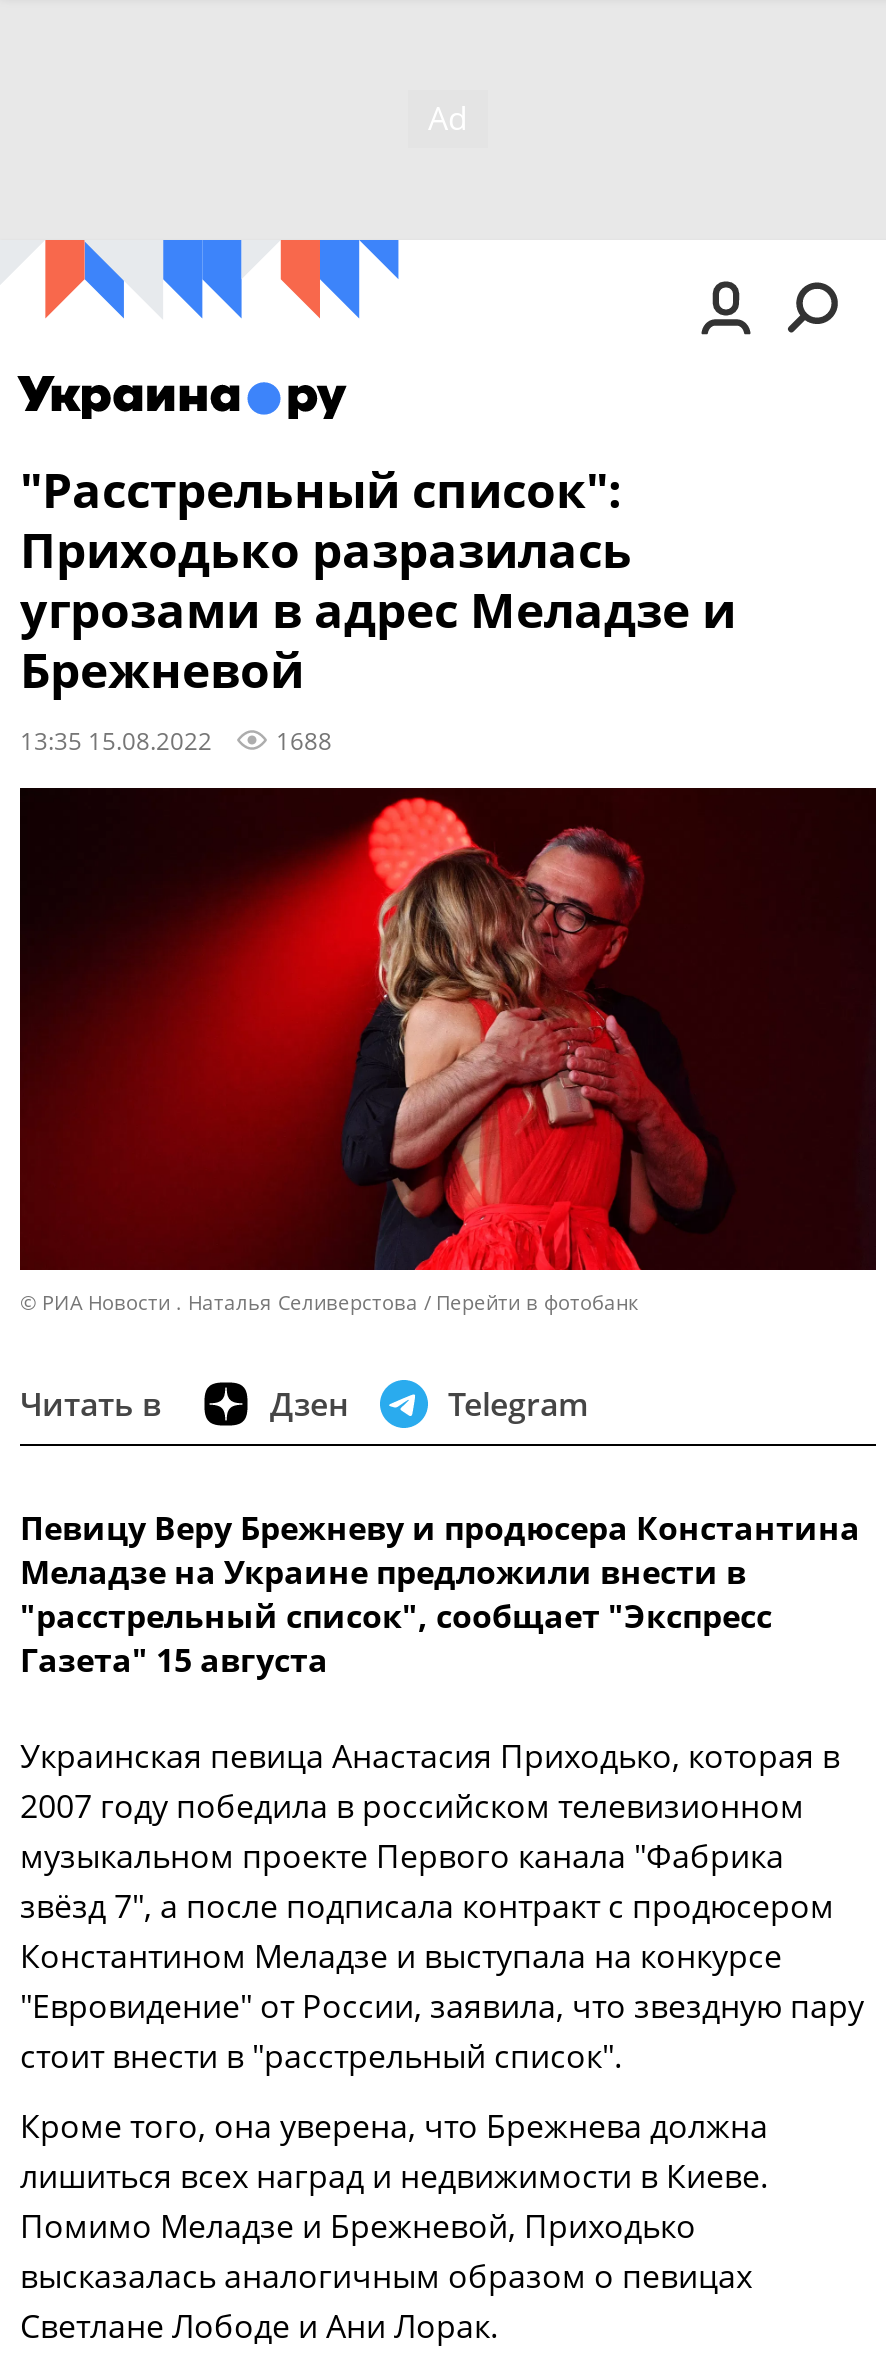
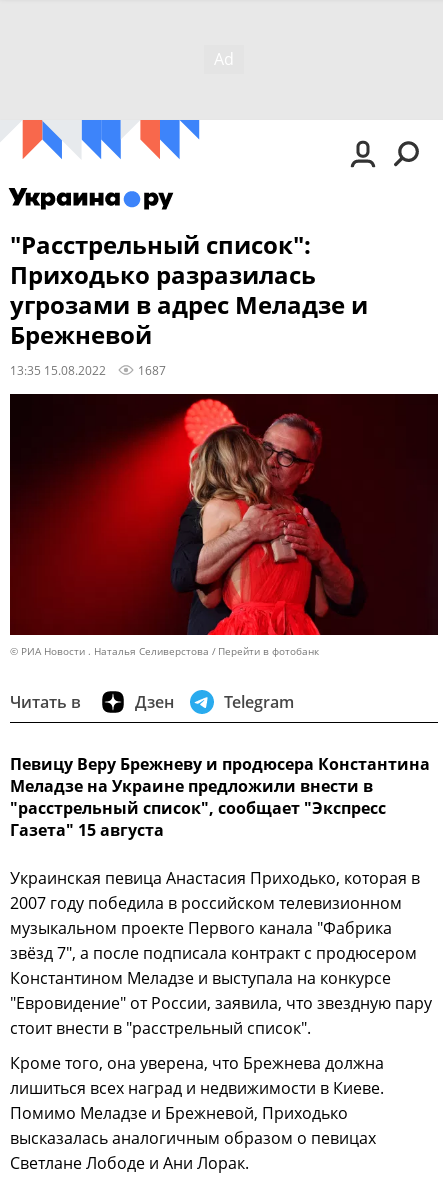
- 13:35 15.08.2022 1688
+ 13:35 15.08.2022 1687
